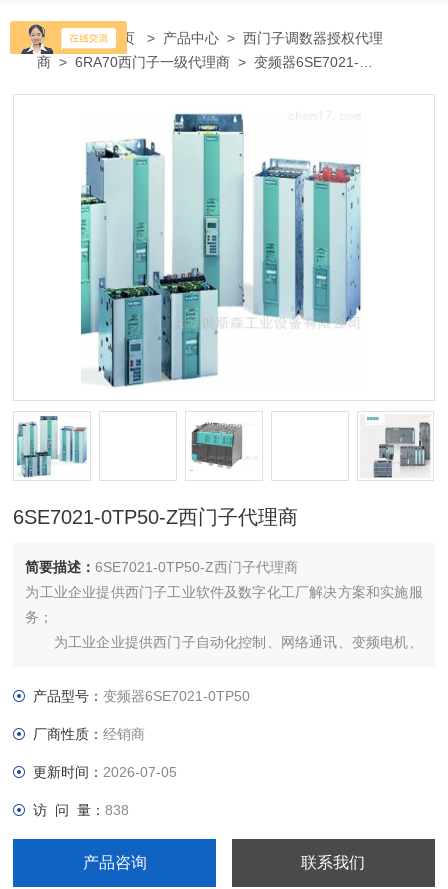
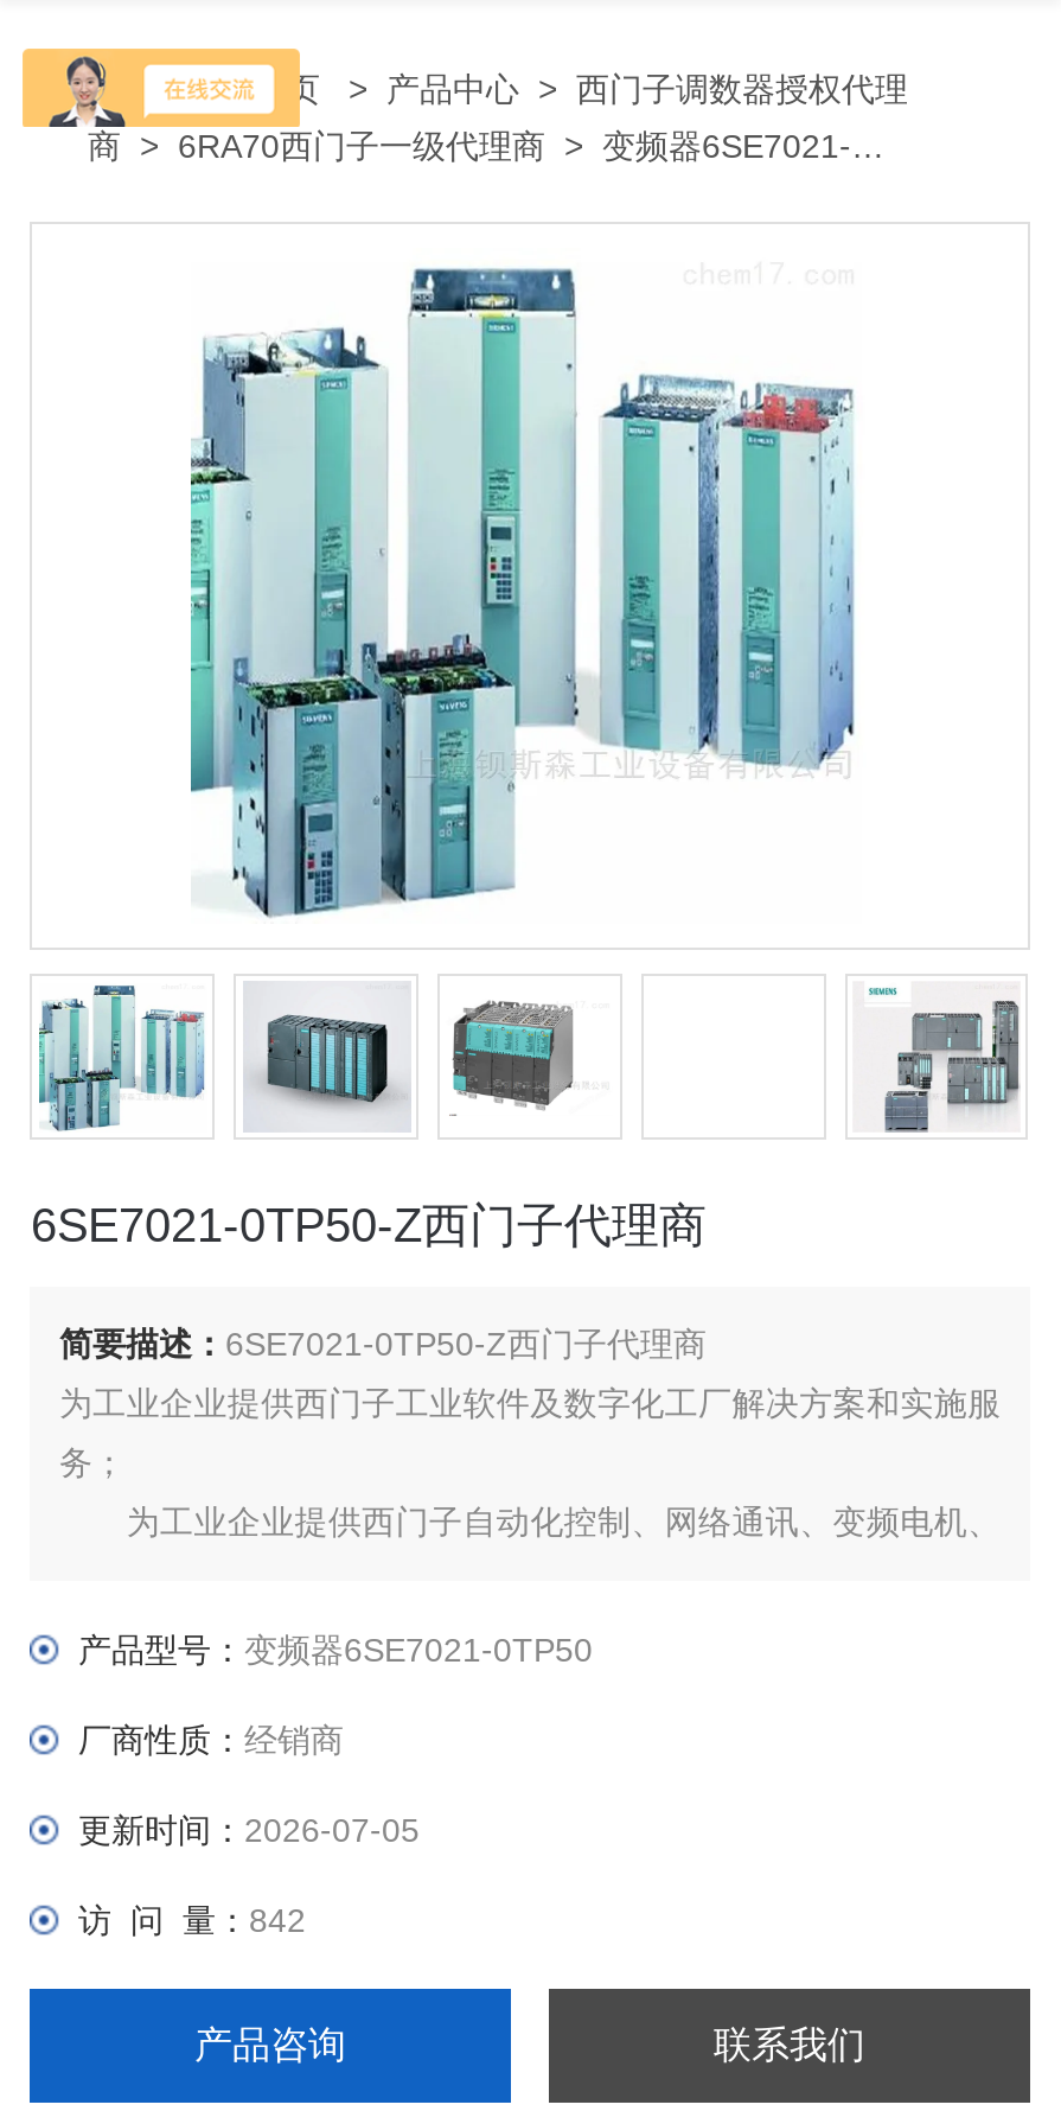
+ [image]

- 访 问 量：838
+ 访 问 量：842
